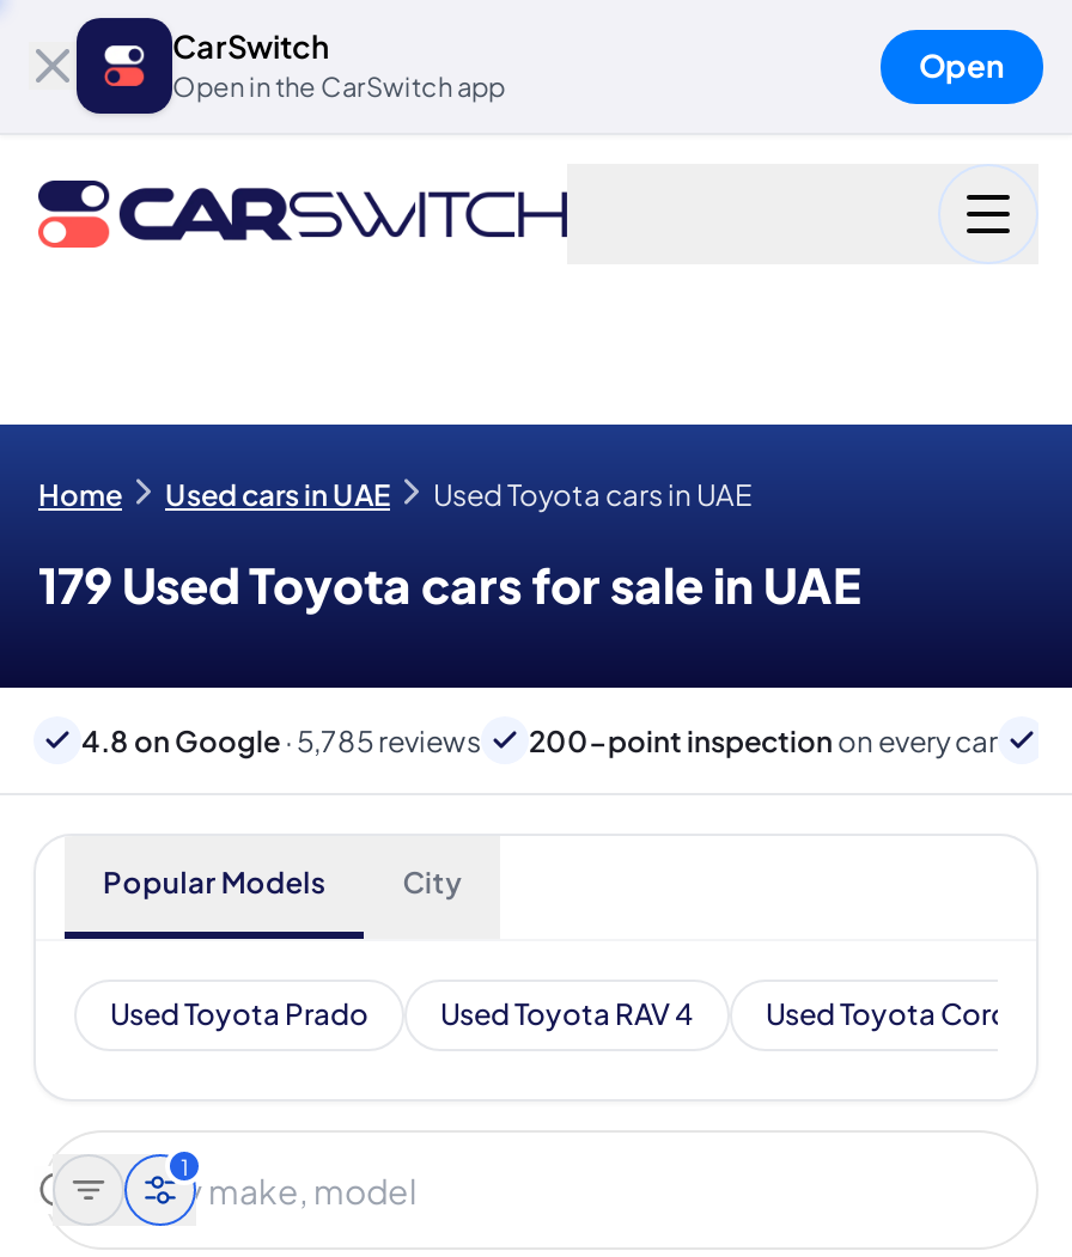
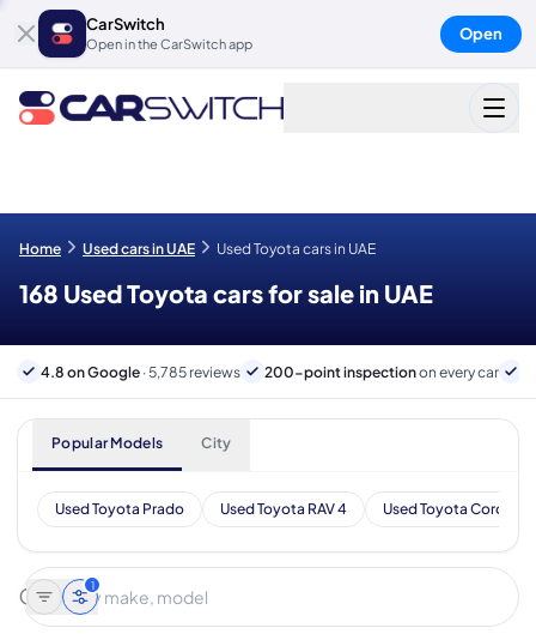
- 179 Used Toyota cars for sale in UAE
+ 168 Used Toyota cars for sale in UAE
